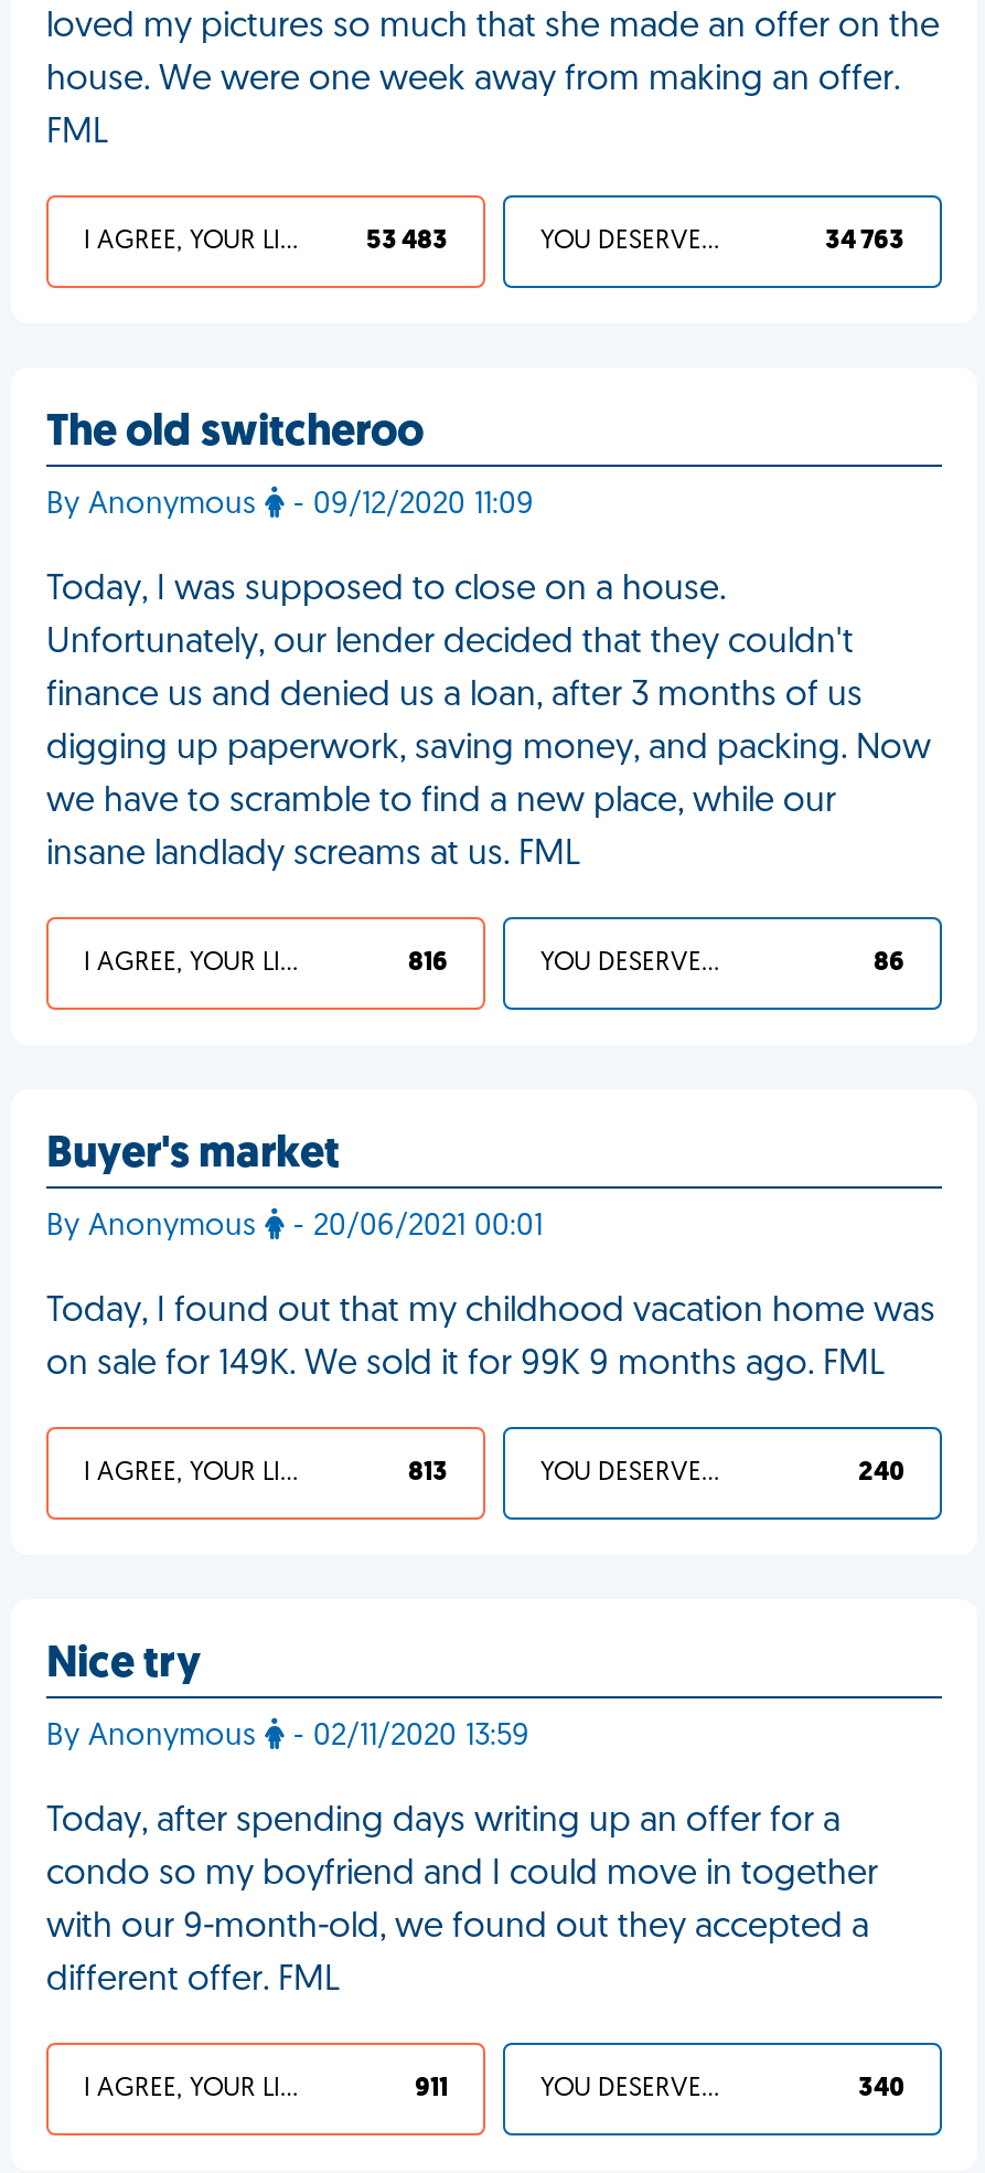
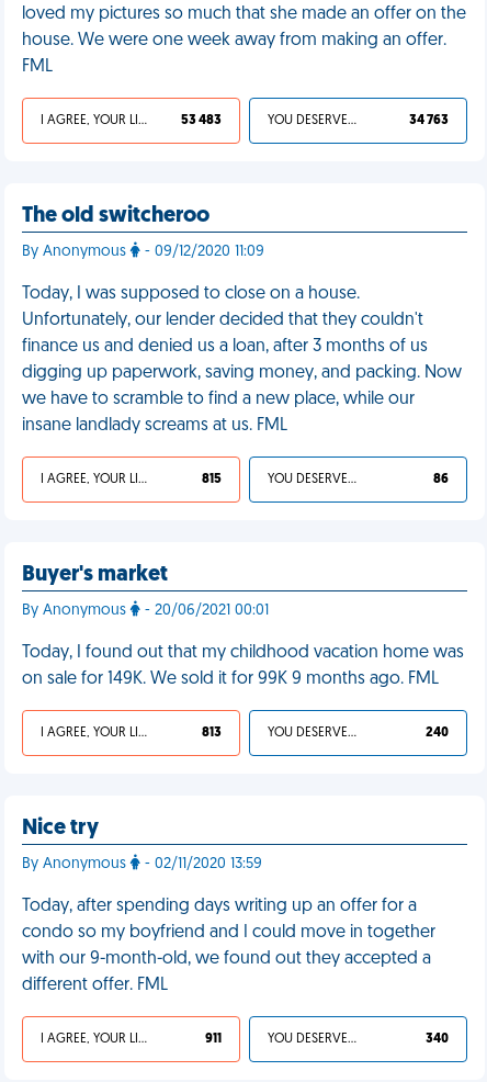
- 816
+ 815
